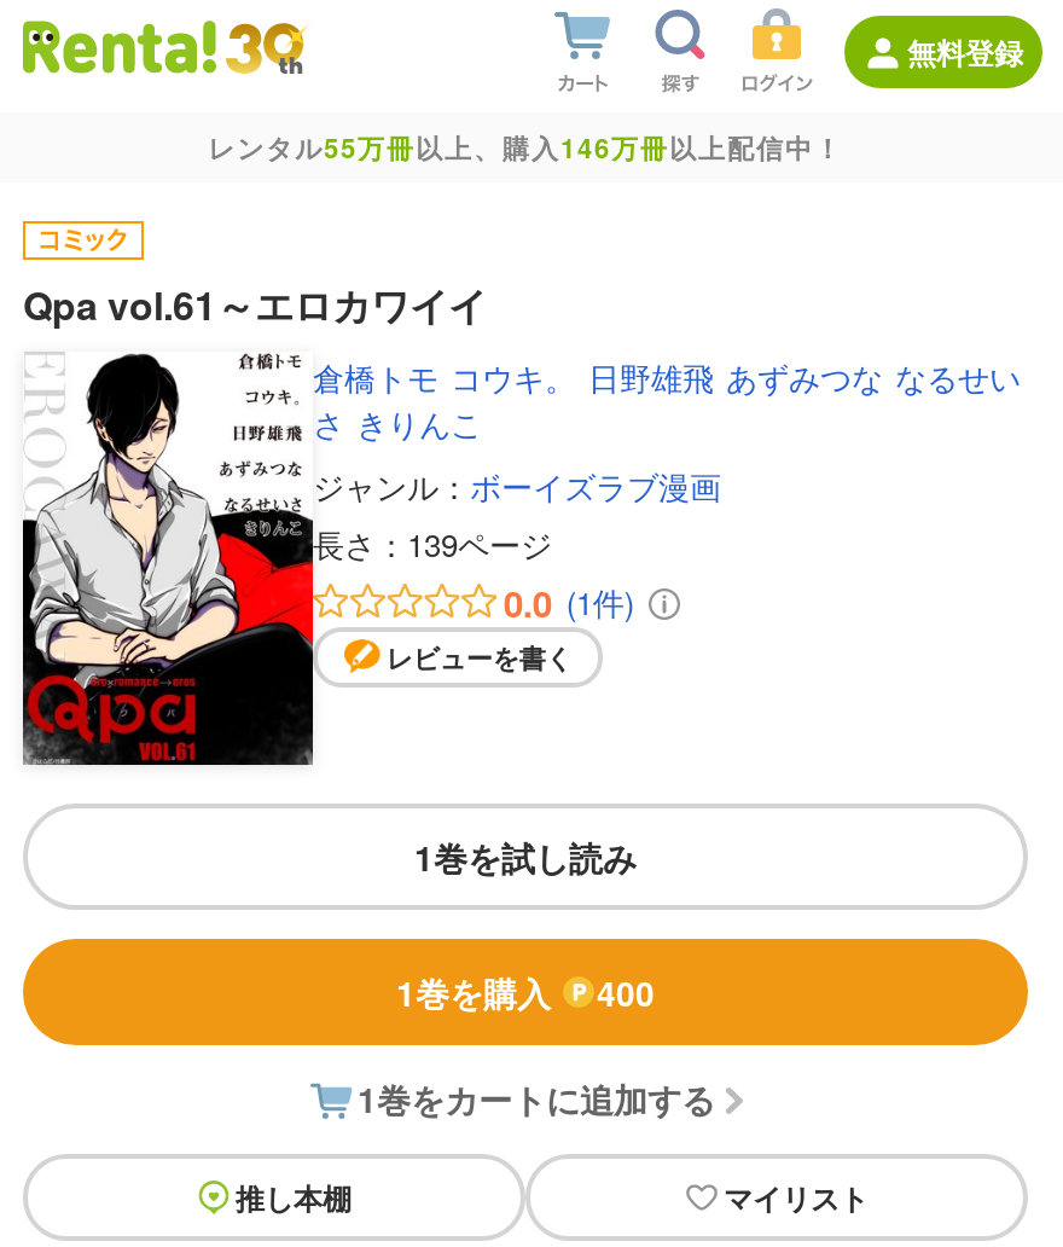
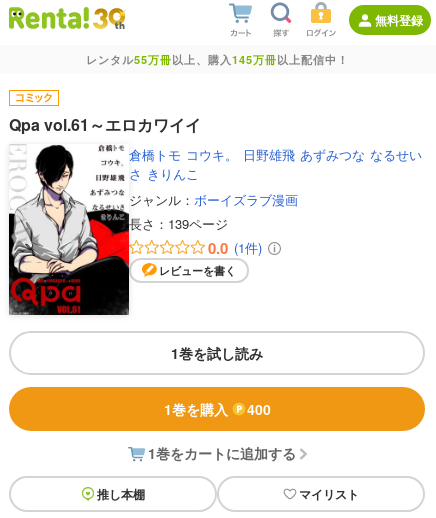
- レンタル55万冊以上、購入146万冊以上配信中！
+ レンタル55万冊以上、購入145万冊以上配信中！
